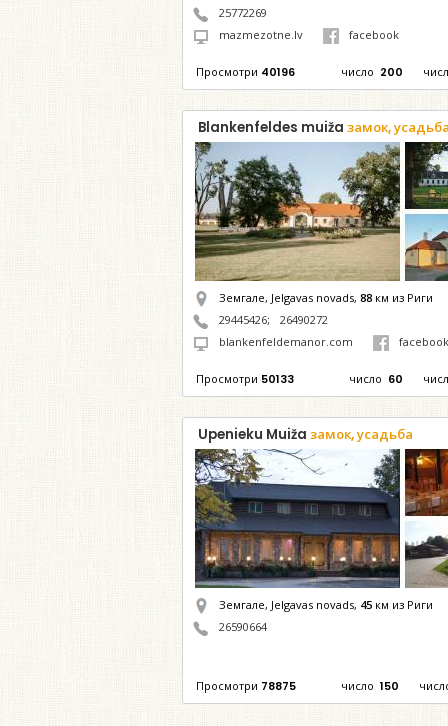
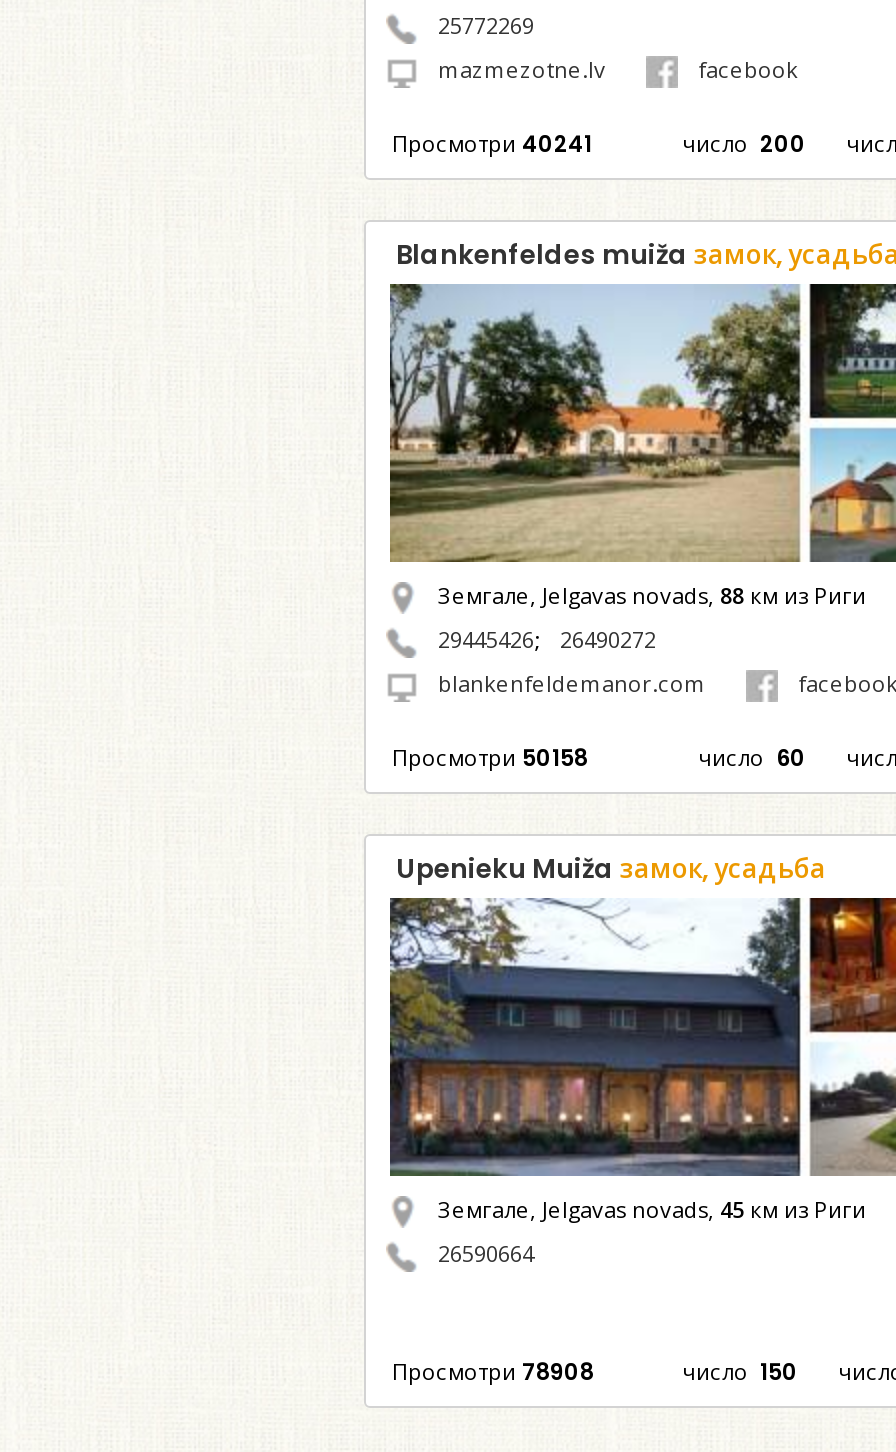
- Просмотри 40196
+ Просмотри 40241

- Просмотри 50133
+ Просмотри 50158

- Просмотри 78875
+ Просмотри 78908
